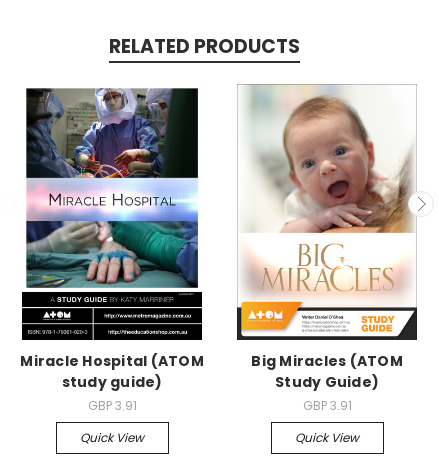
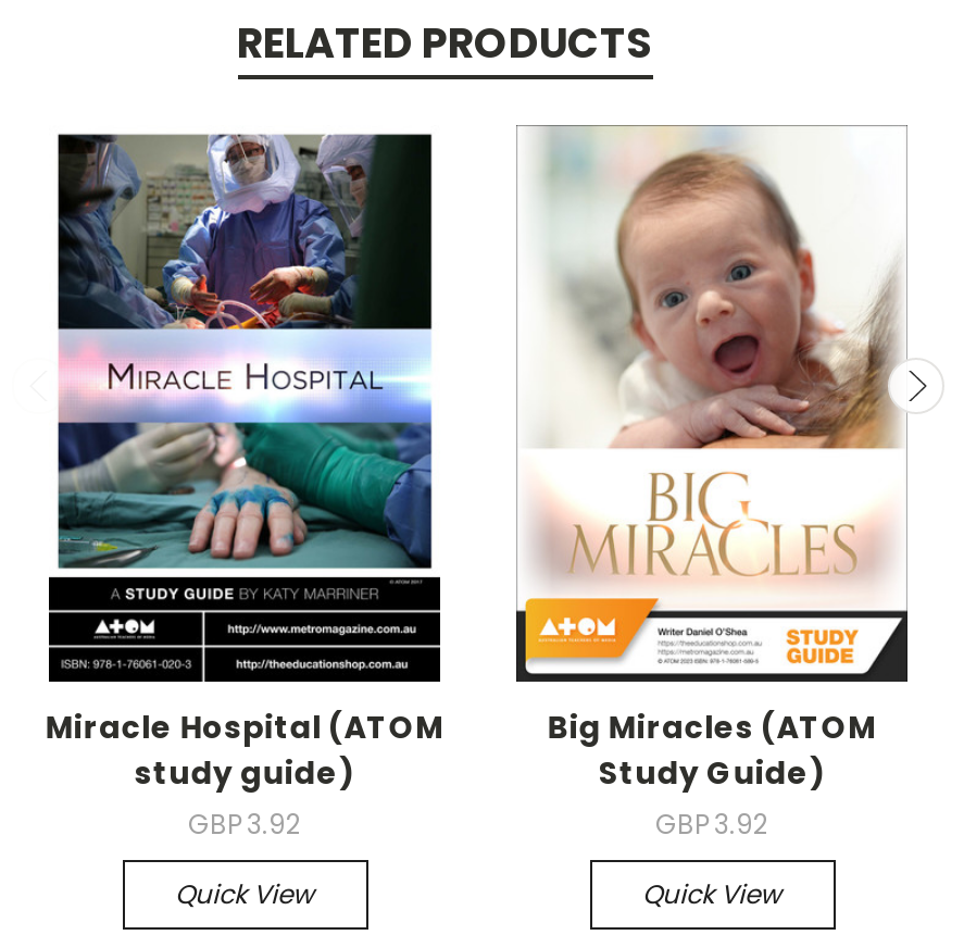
- GBP 3.91
+ GBP 3.92

- GBP 3.91
+ GBP 3.92
